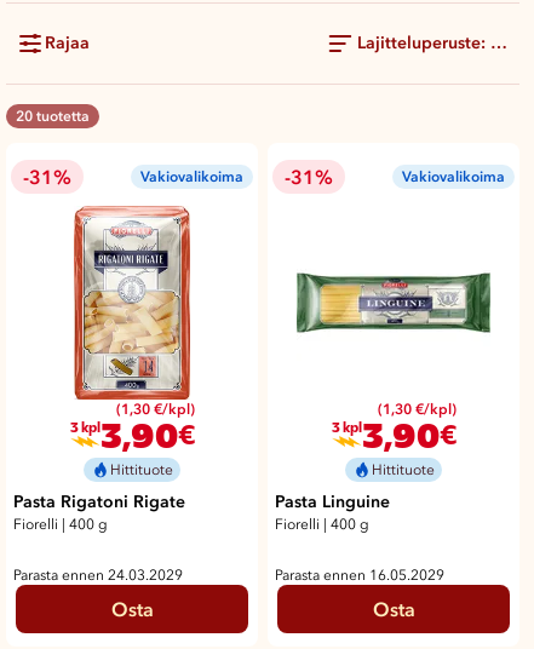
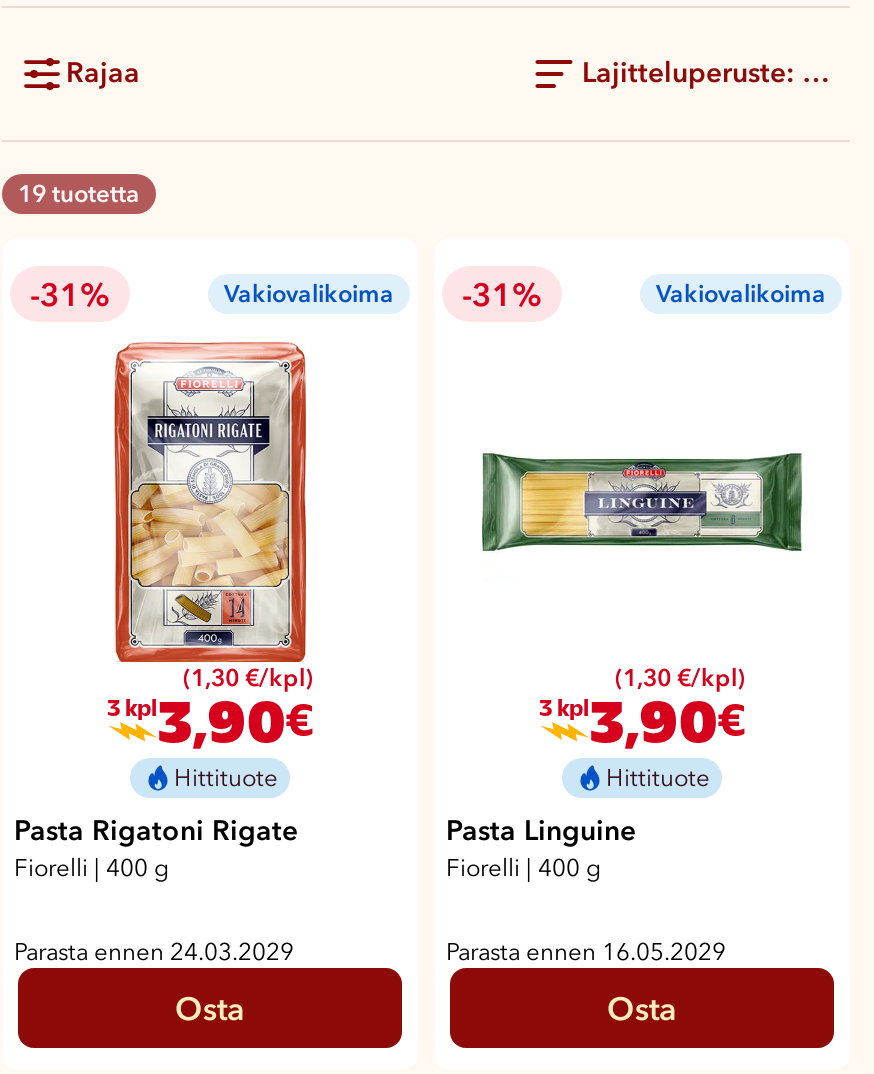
- 20 tuotetta
+ 19 tuotetta
